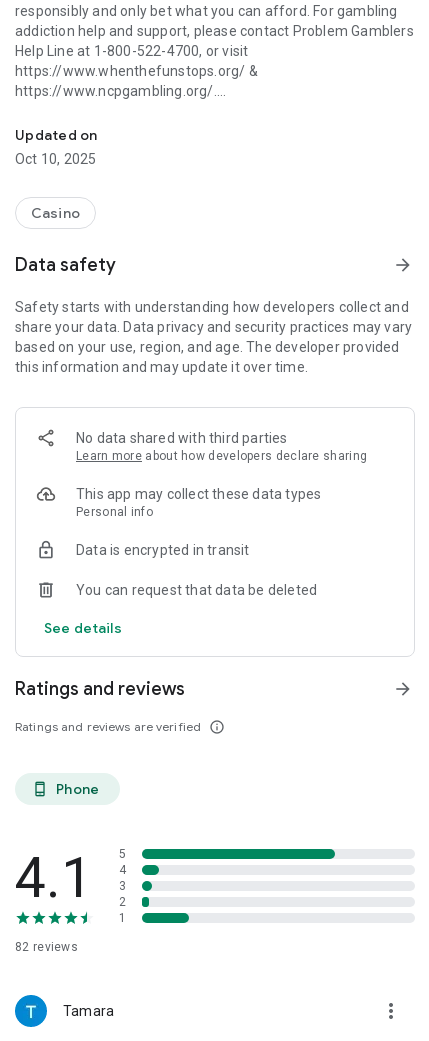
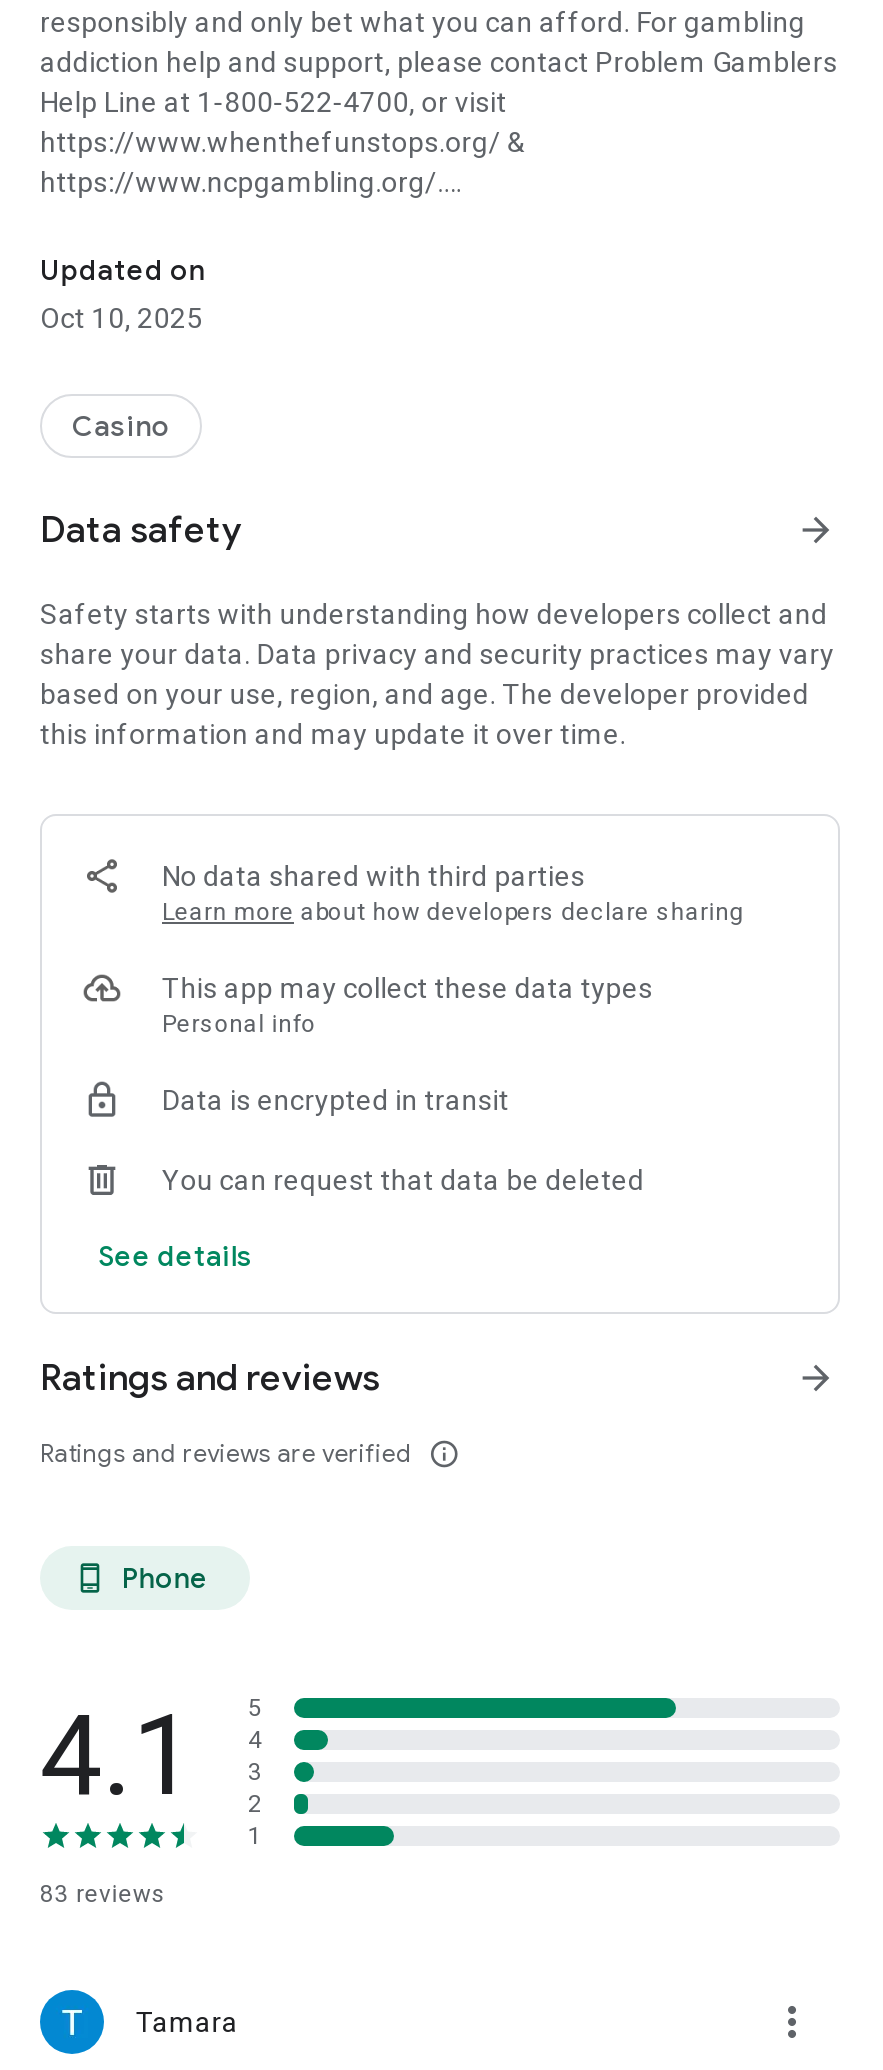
- 82 reviews
+ 83 reviews
